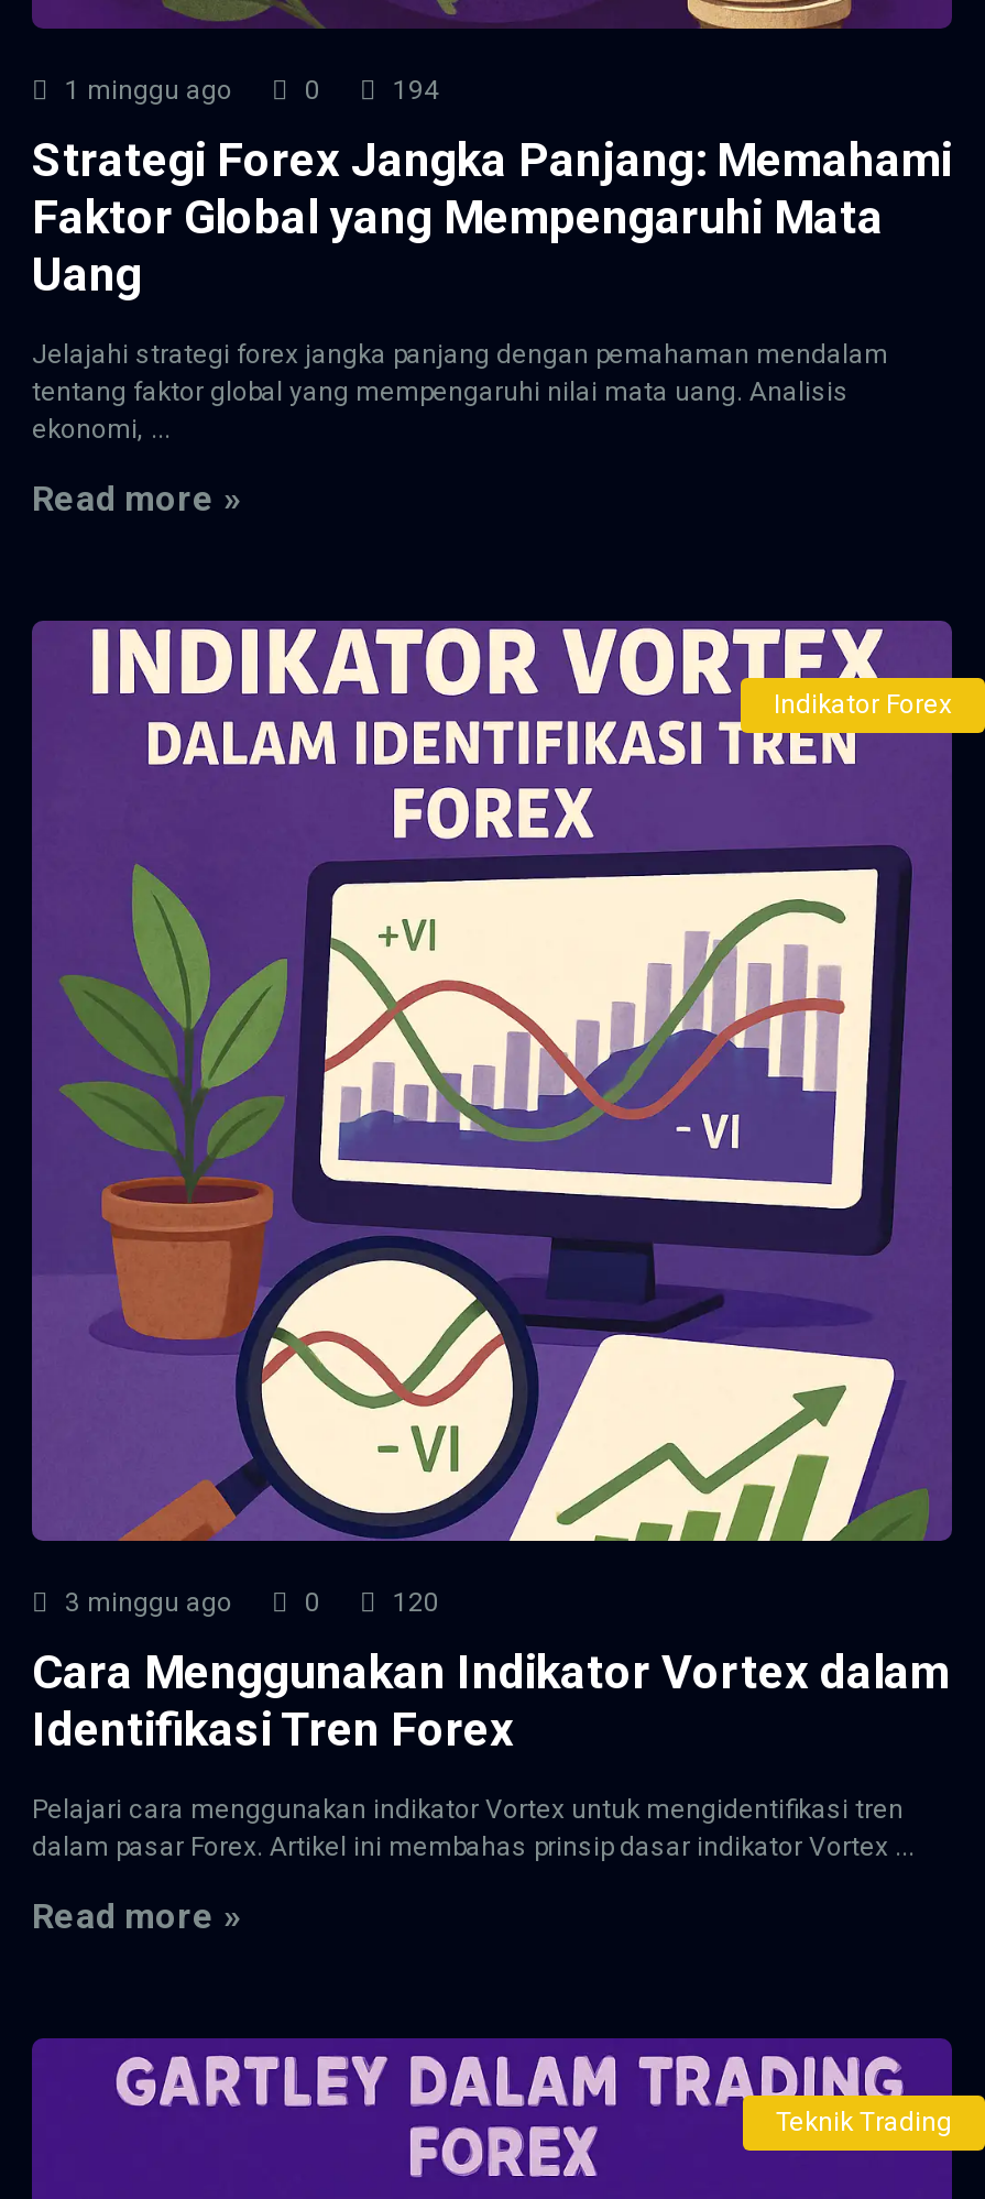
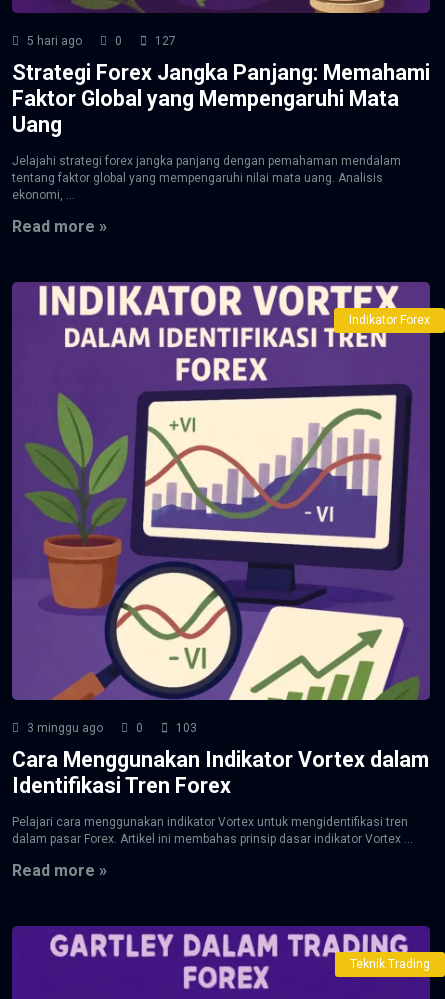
- 1 minggu ago
+ 5 hari ago

- 194
+ 127

- 120
+ 103
